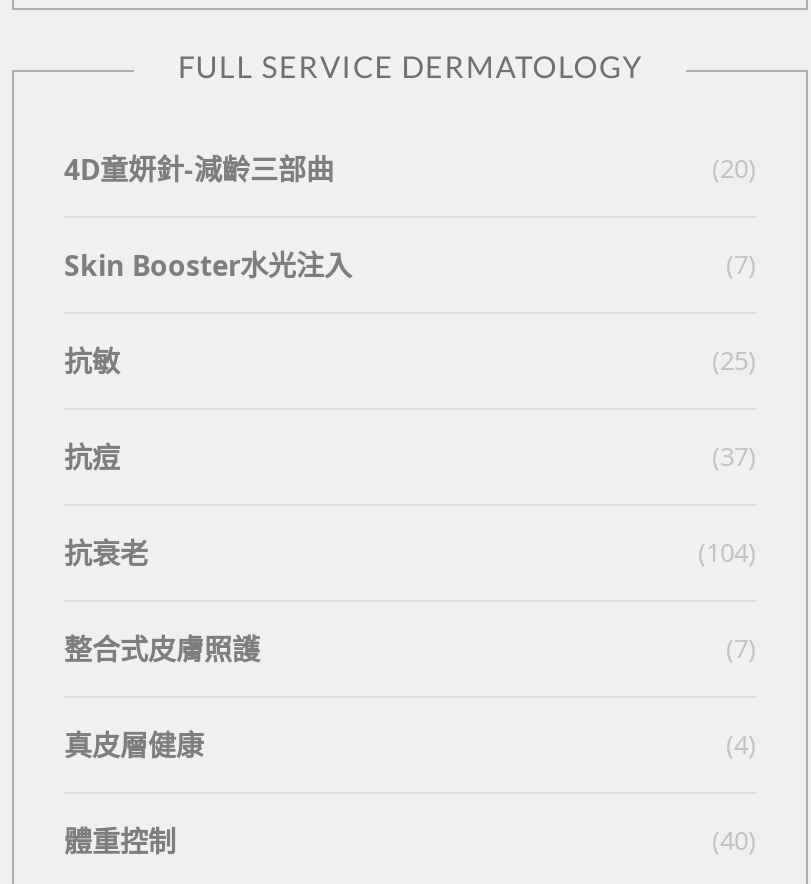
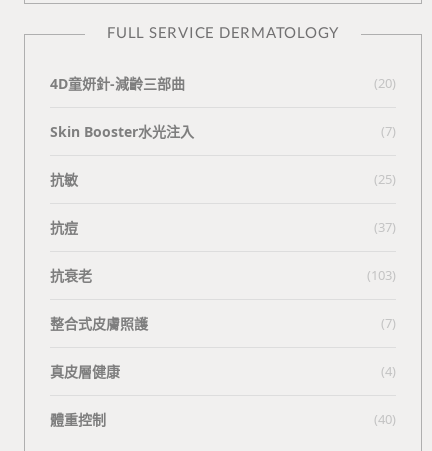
- (104)
+ (103)
